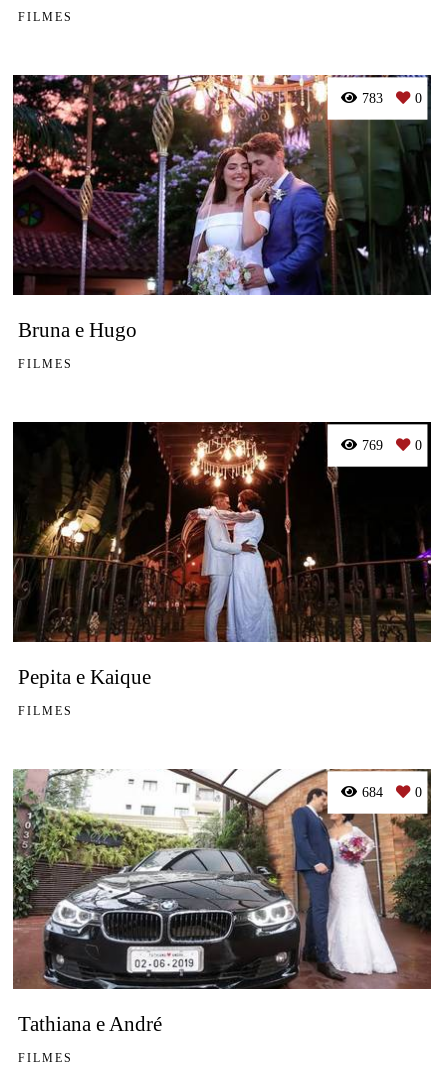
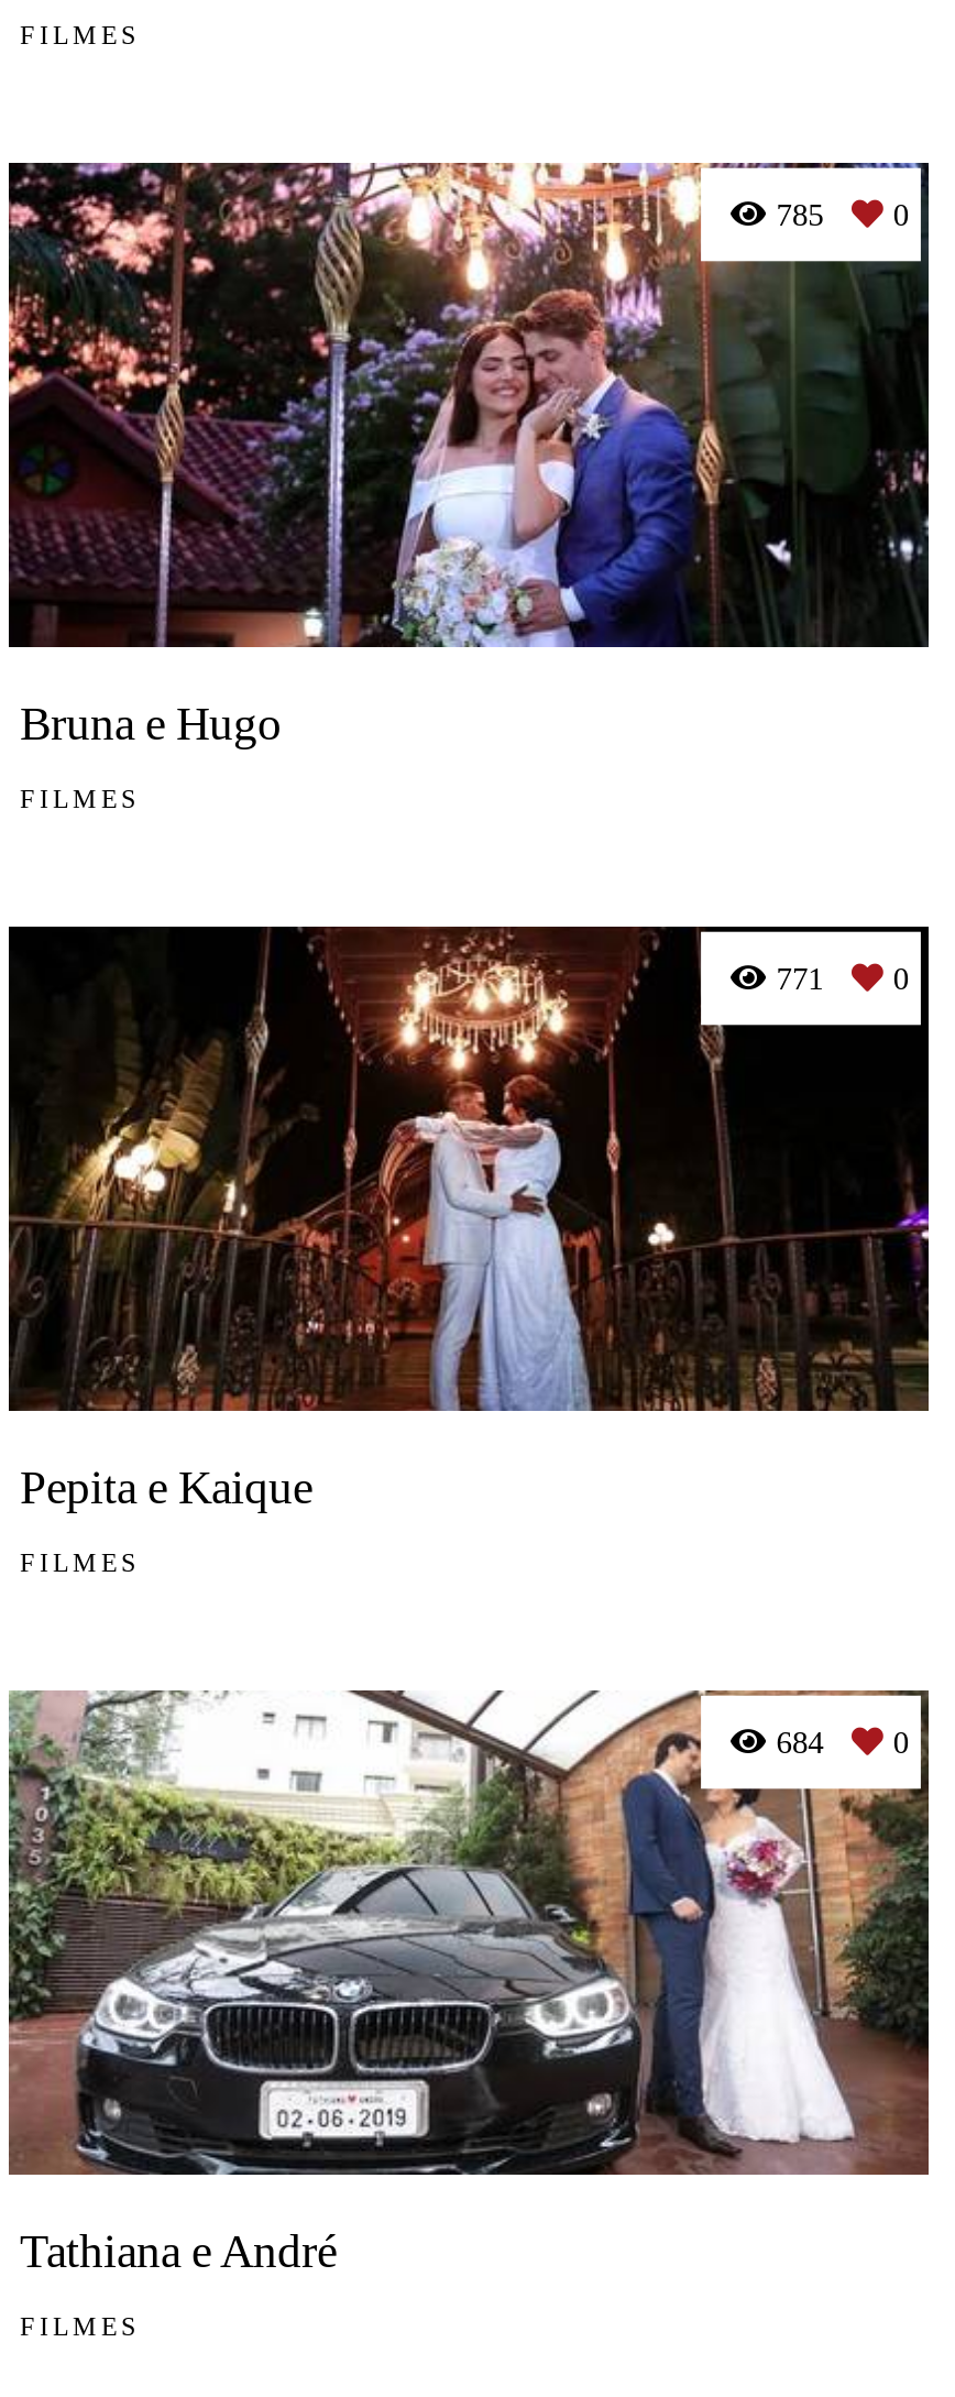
- 783
+ 785

- 769
+ 771
